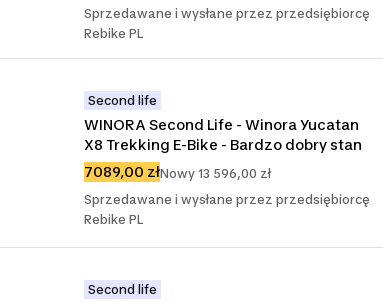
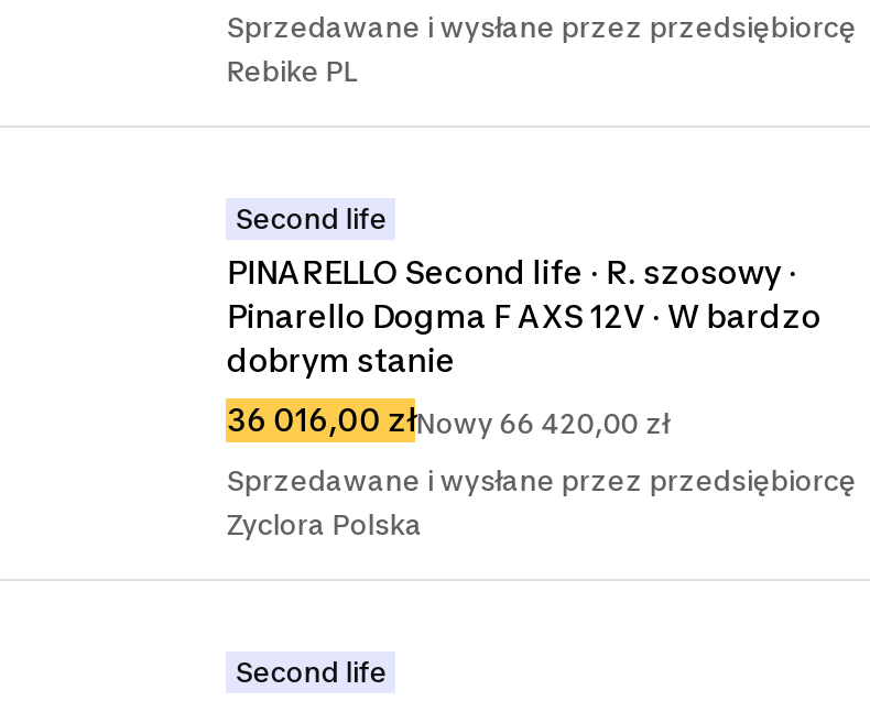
- WINORA Second Life - Winora Yucatan
- X8 Trekking E-Bike - Bardzo dobry stan
+ PINARELLO Second life · R. szosowy ·
+ Pinarello Dogma F AXS 12V · W bardzo
+ dobrym stanie

- 7089,00 zł Nowy 13 596,00 zł
+ 36 016,00 zł Nowy 66 420,00 zł

- Rebike PL
+ Zyclora Polska
